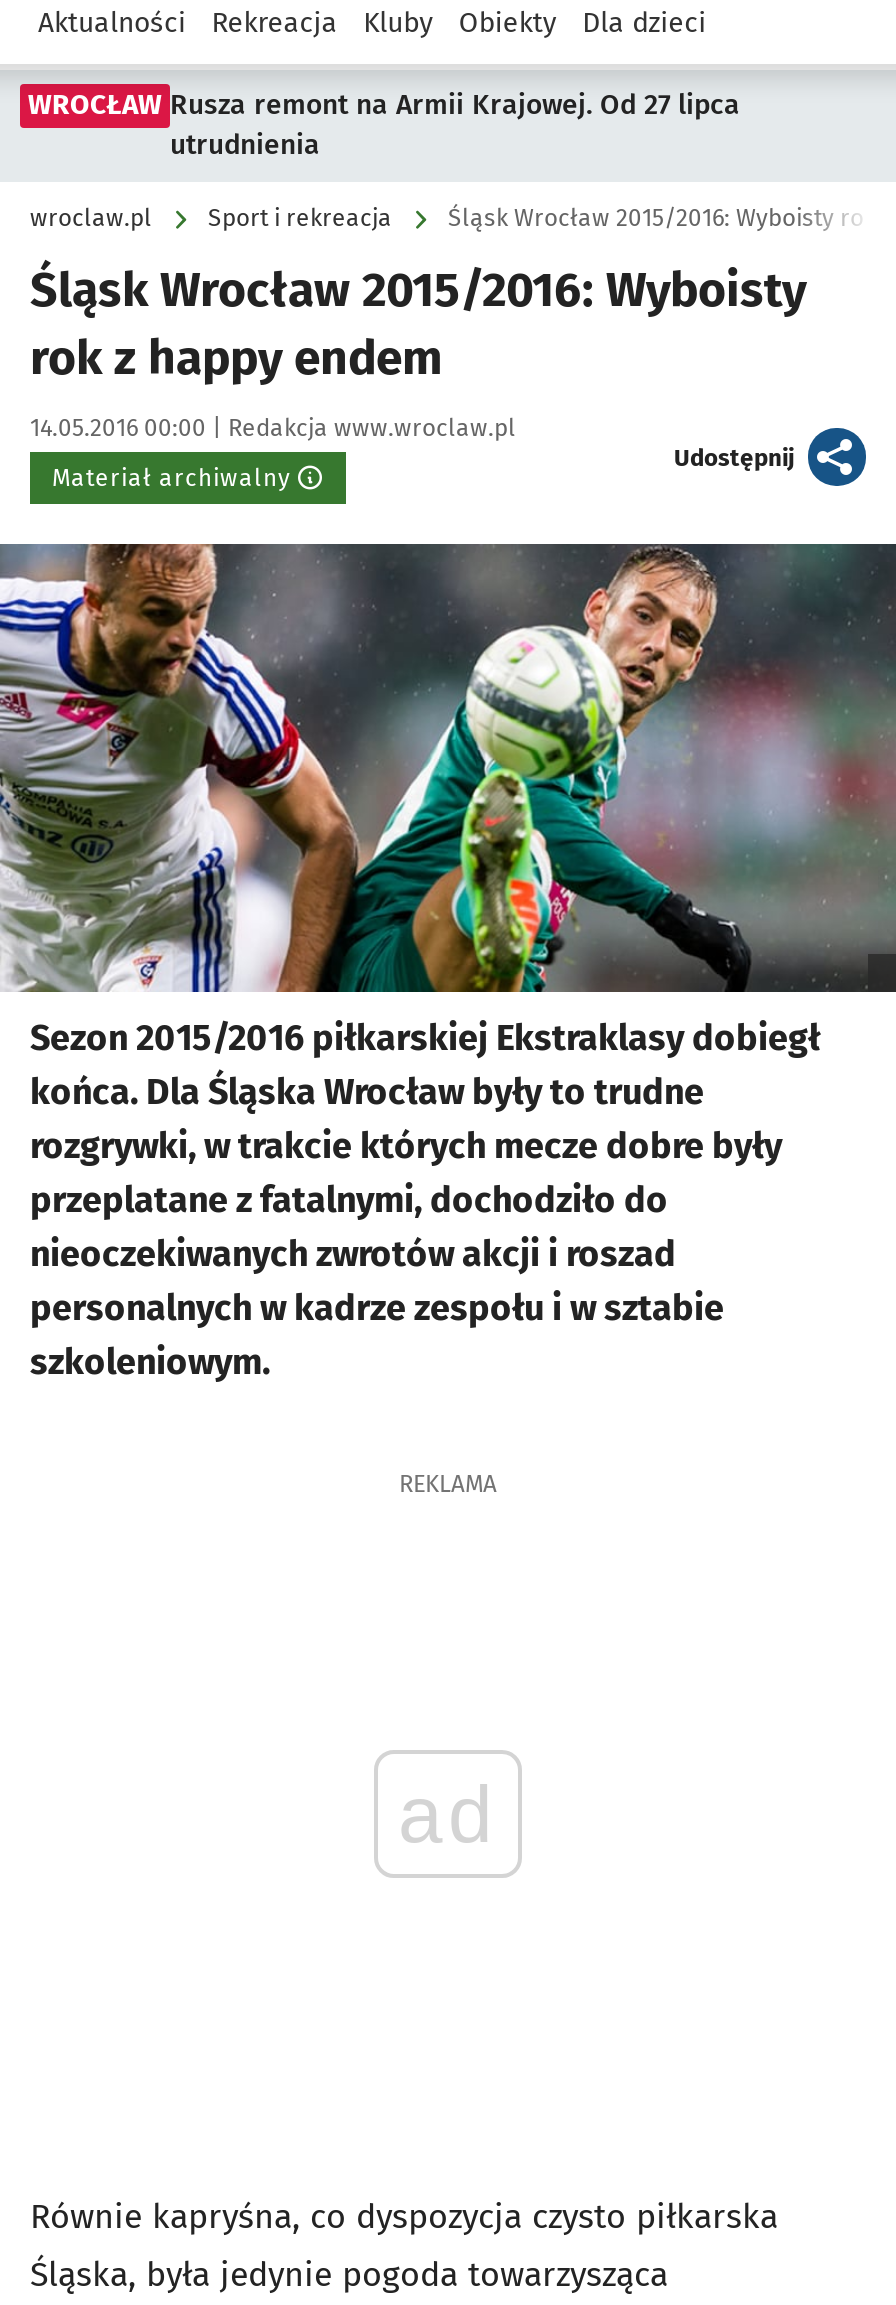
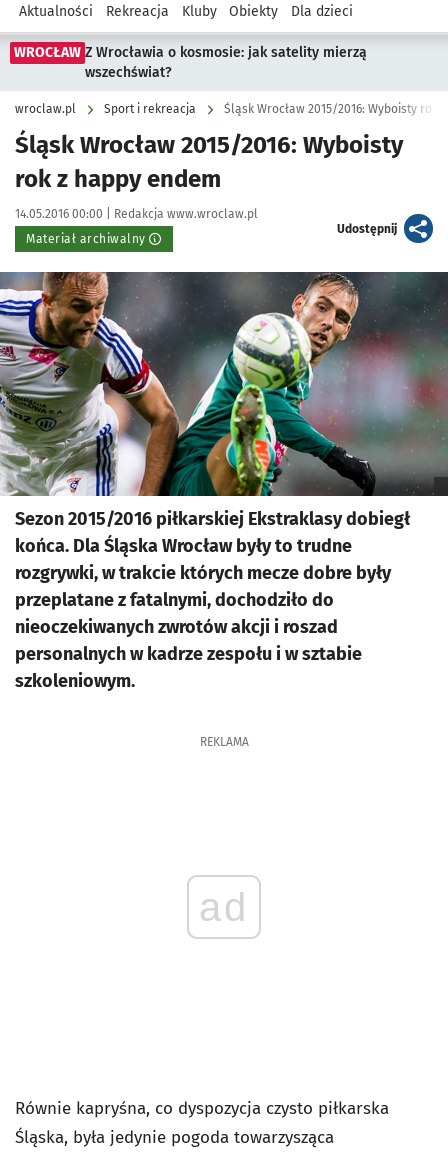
- WROCŁAW Rusza remont na Armii Krajowej. Od 27 lipca
- utrudnienia
+ WROCŁAW Z Wrocławia o kosmosie: jak satelity mierzą
+ wszechświat?
